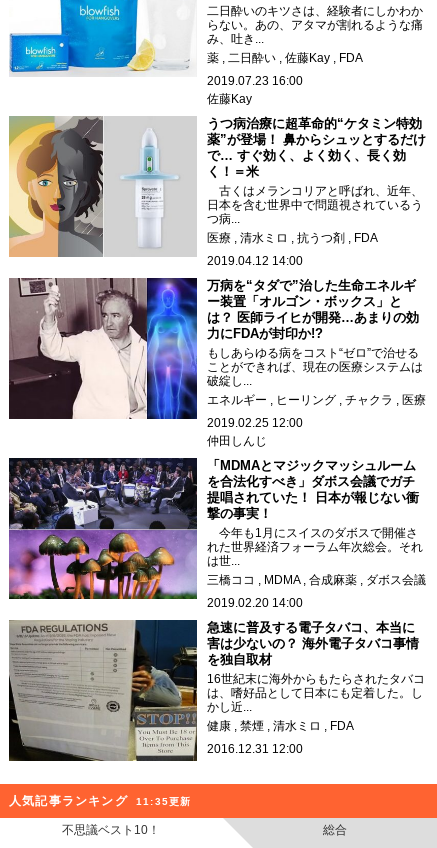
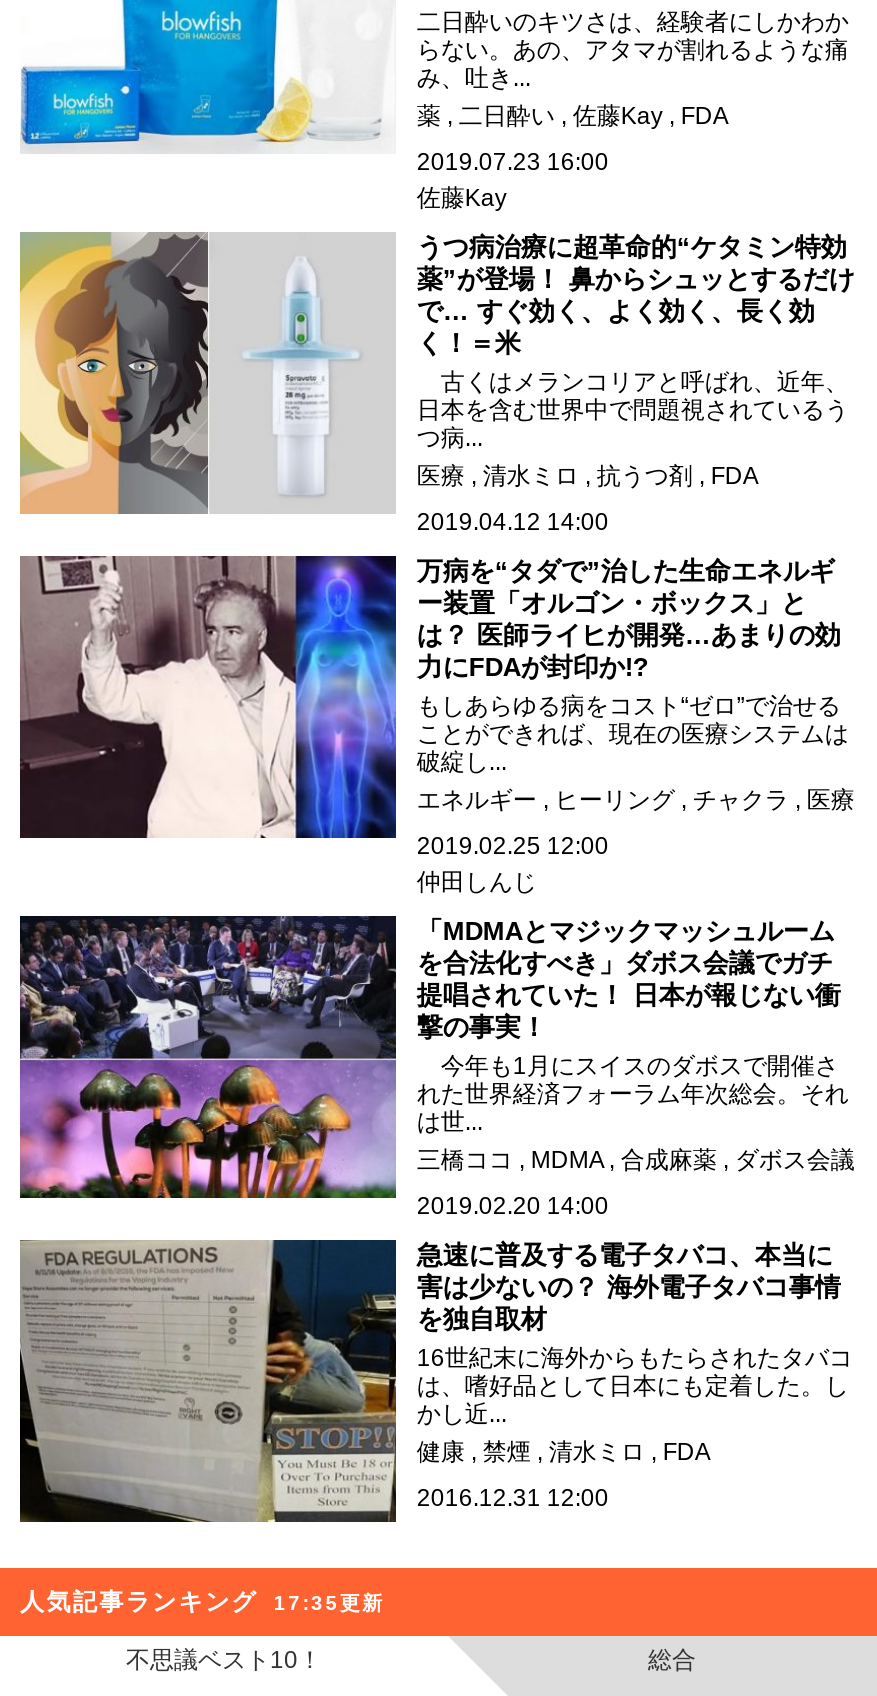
- 人気記事ランキング 11:35更新
+ 人気記事ランキング 17:35更新
